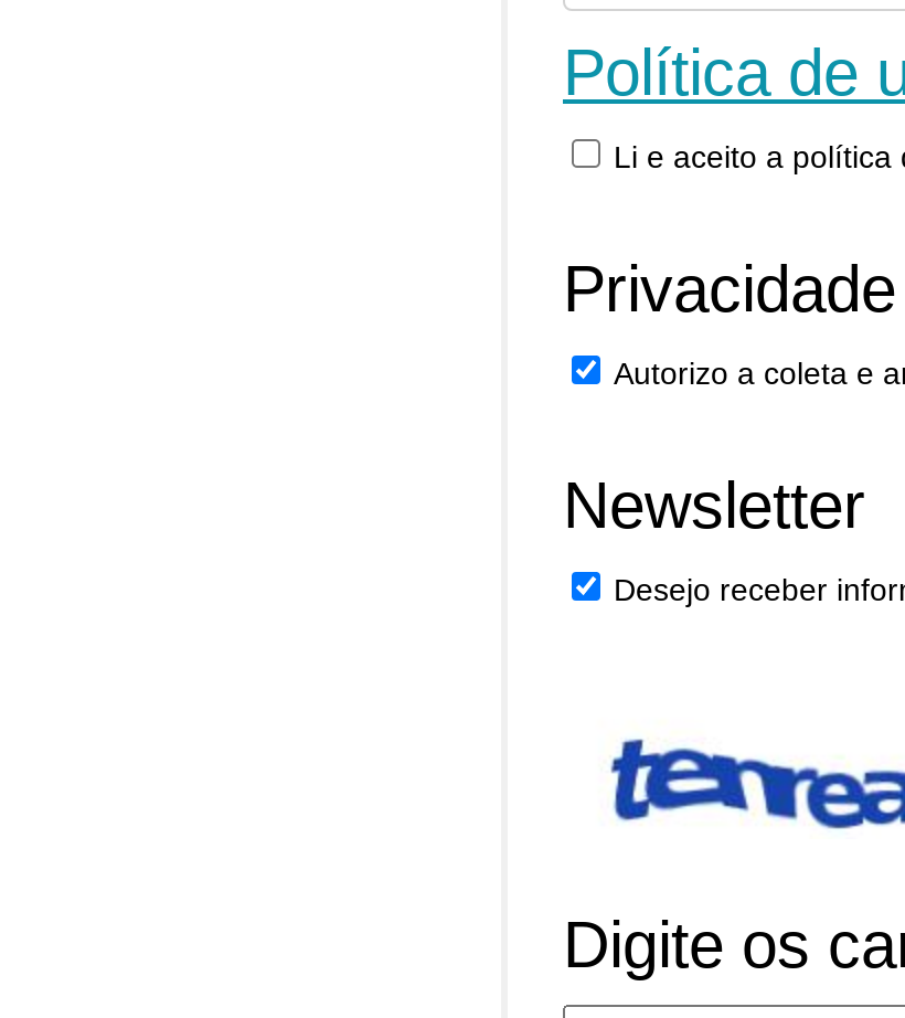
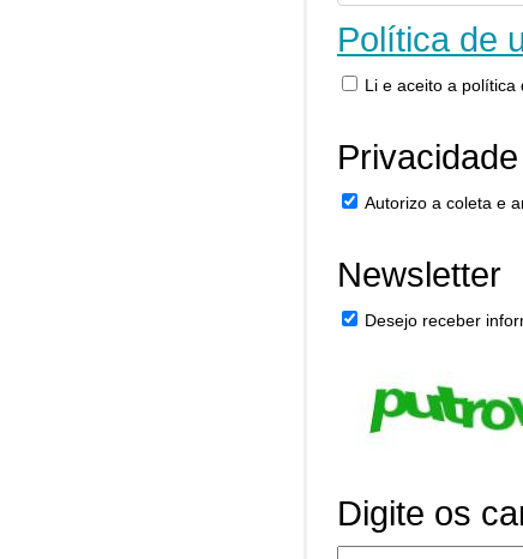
- [image]
+ [image]
